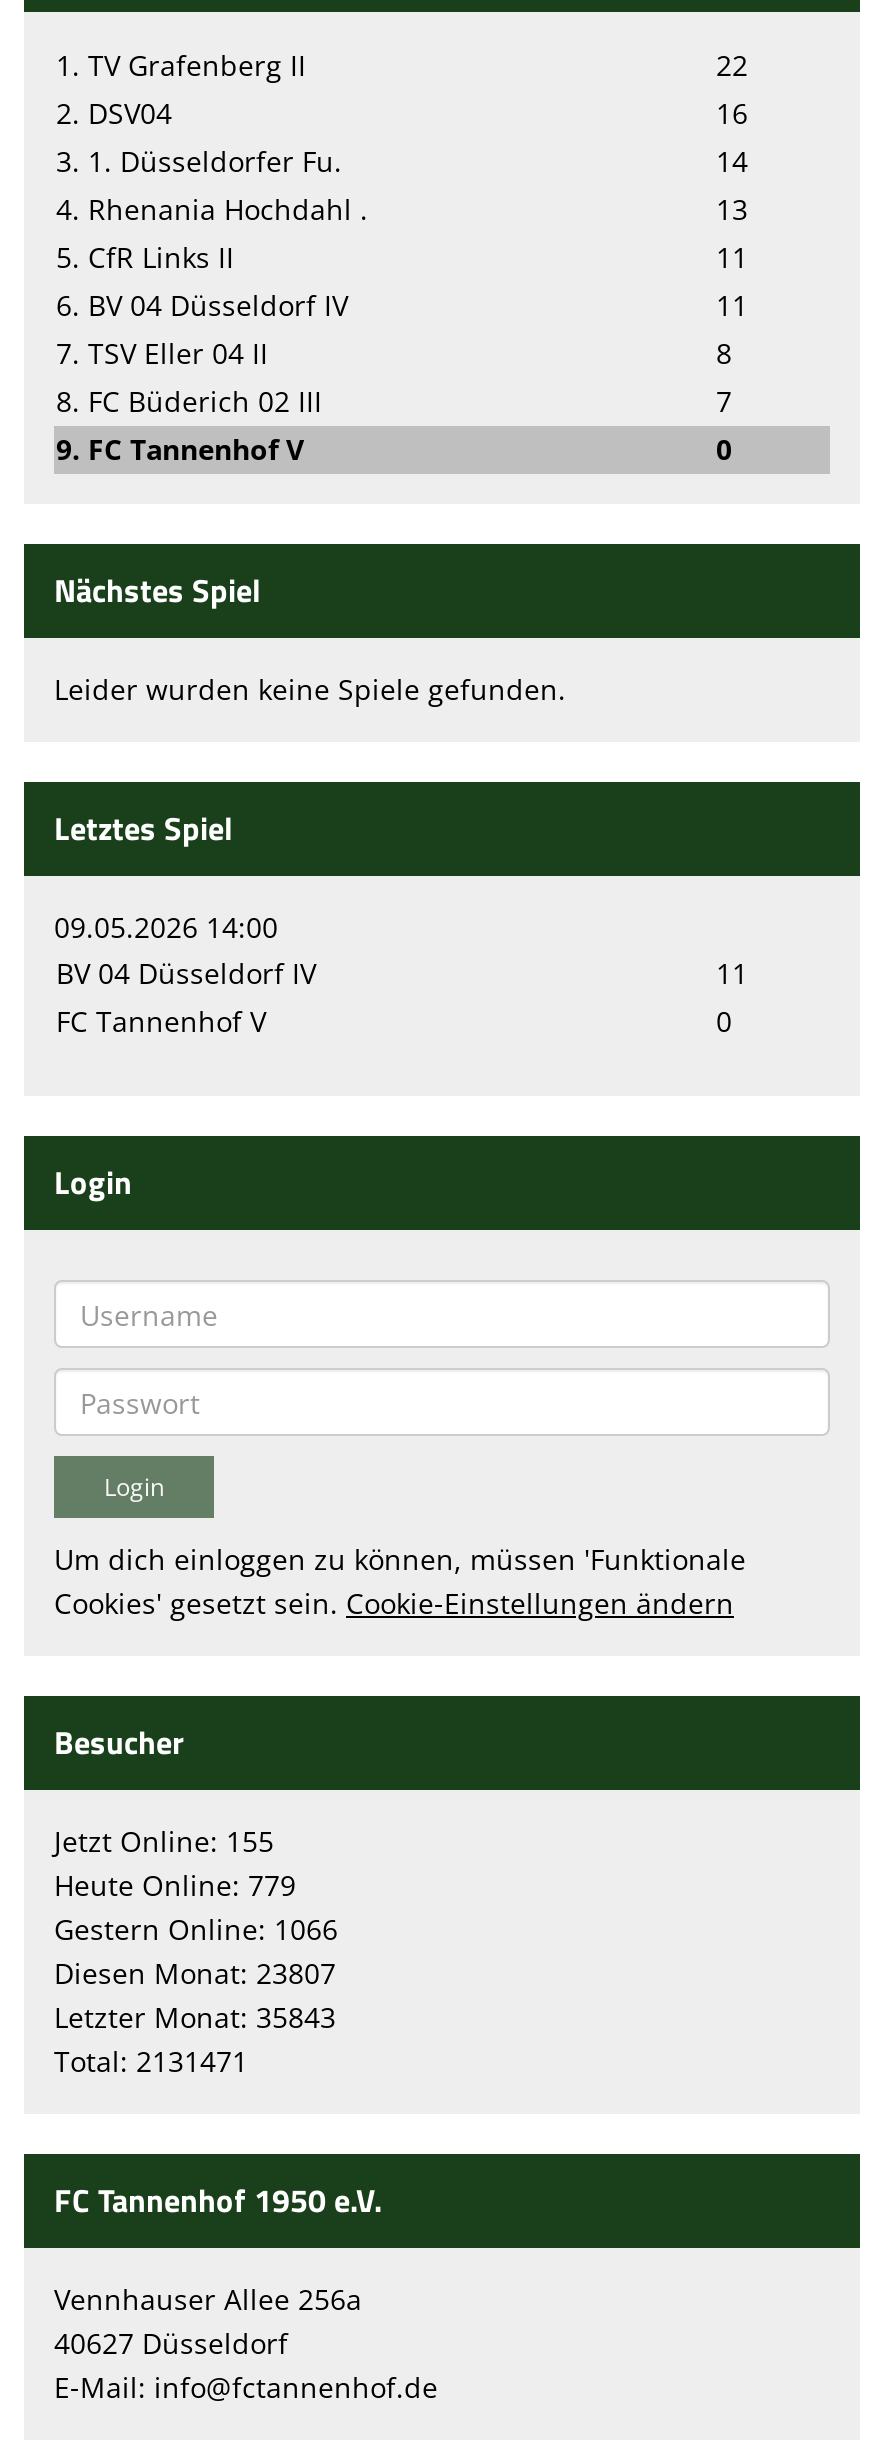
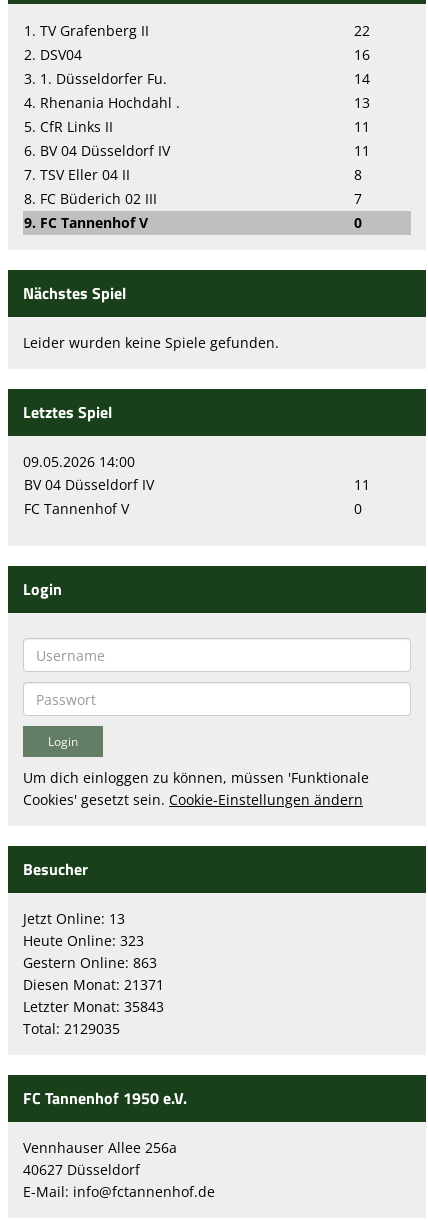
- Jetzt Online: 155
+ Jetzt Online: 13

- Heute Online: 779
+ Heute Online: 323

- Gestern Online: 1066
+ Gestern Online: 863

- Diesen Monat: 23807
+ Diesen Monat: 21371

- Total: 2131471
+ Total: 2129035
